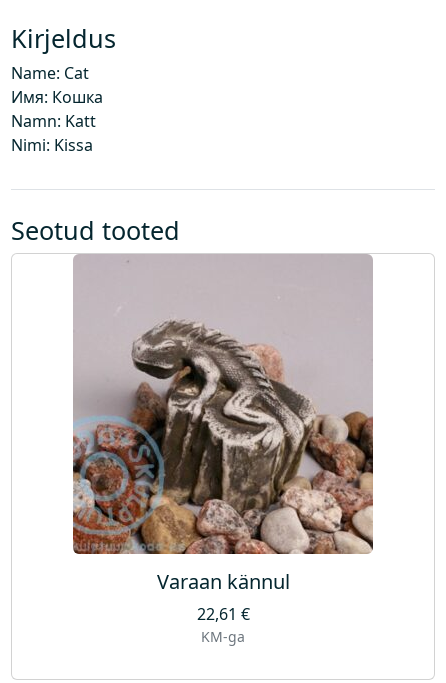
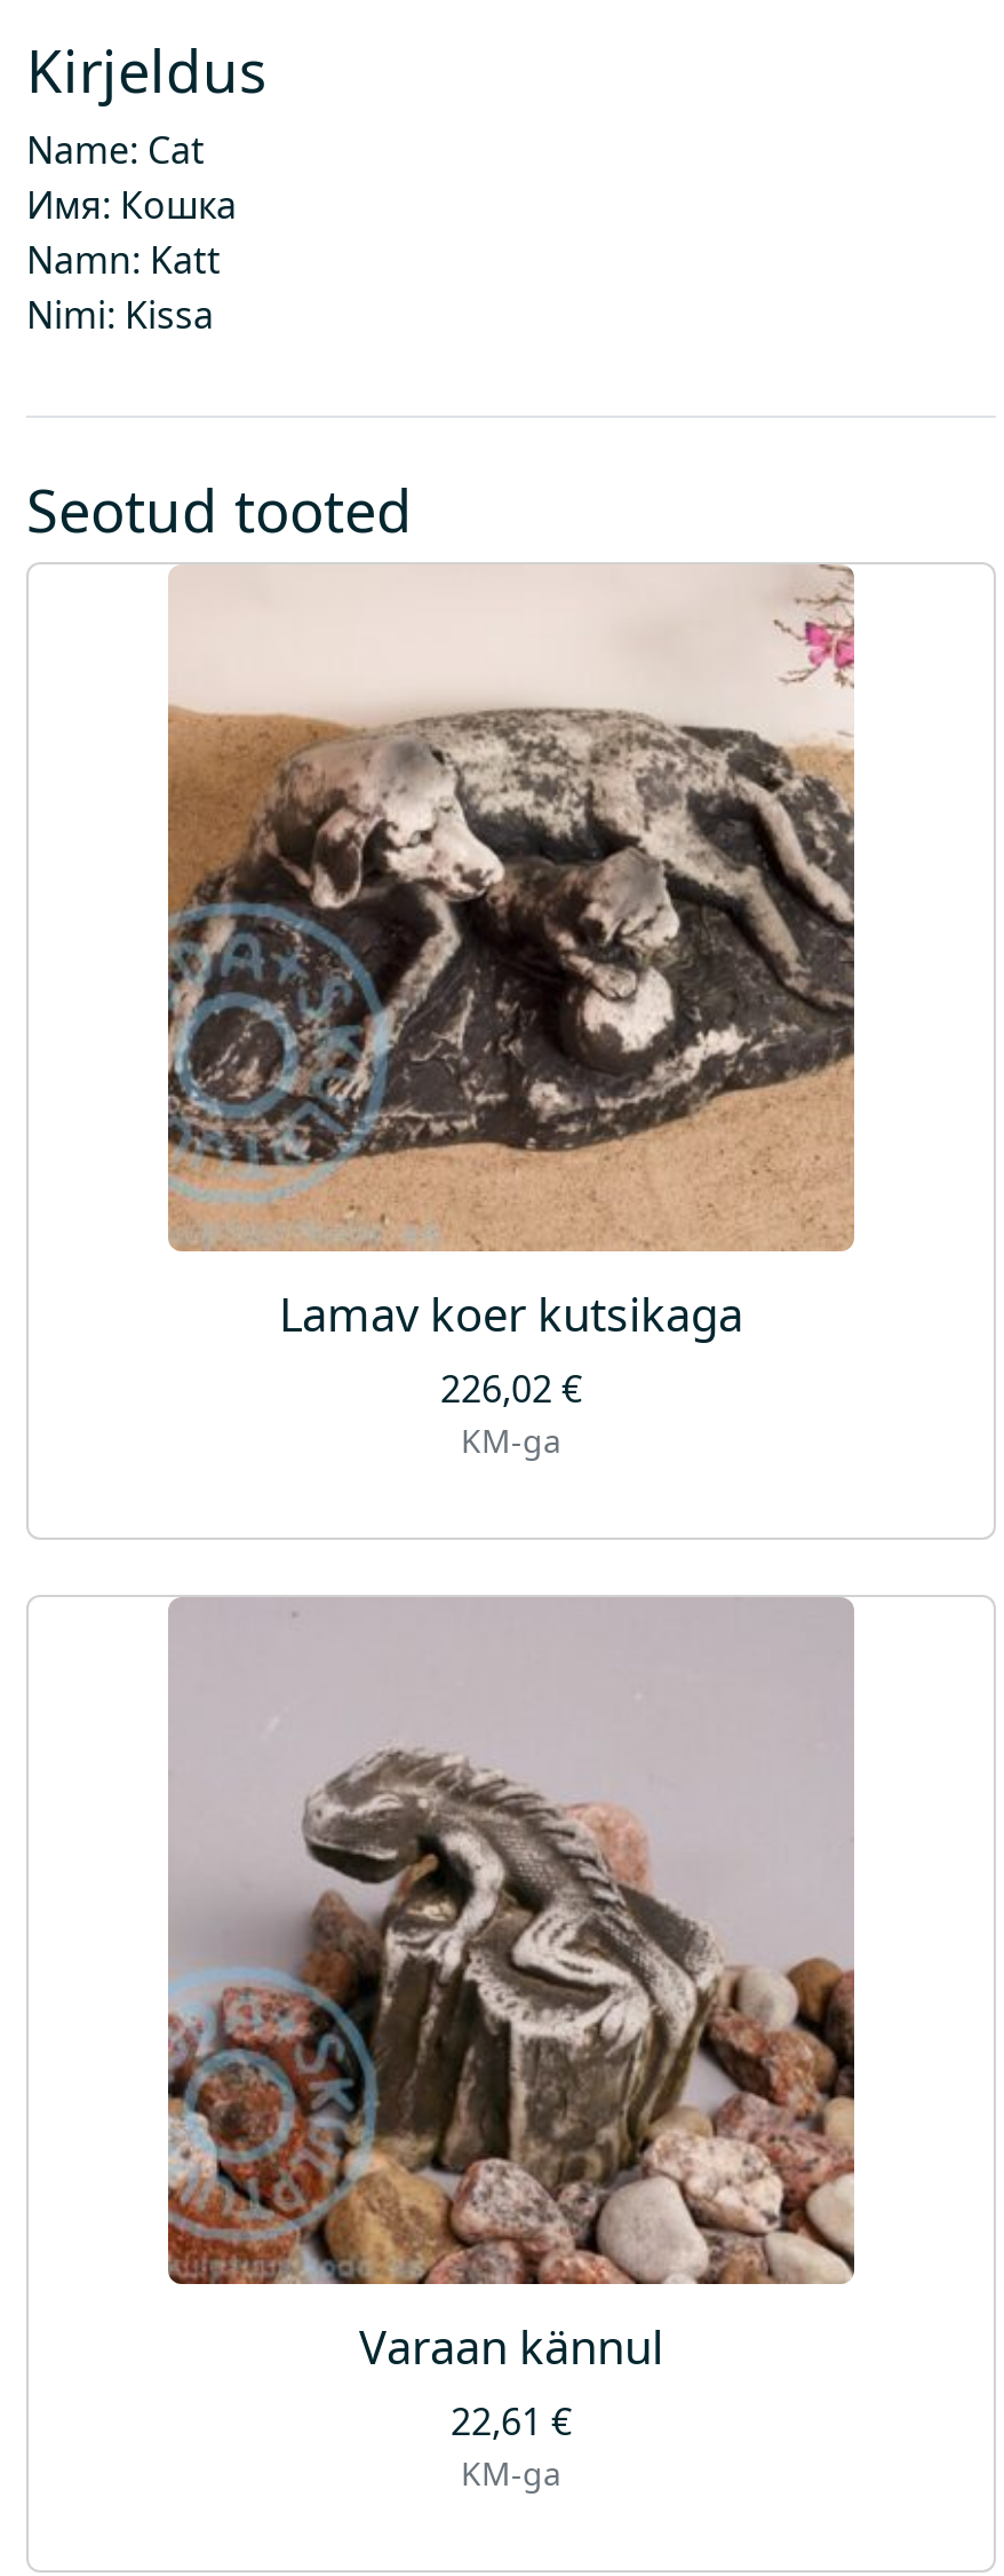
+ [image]
+ Lamav koer kutsikaga
+ 226,02 €
+ KM-ga
